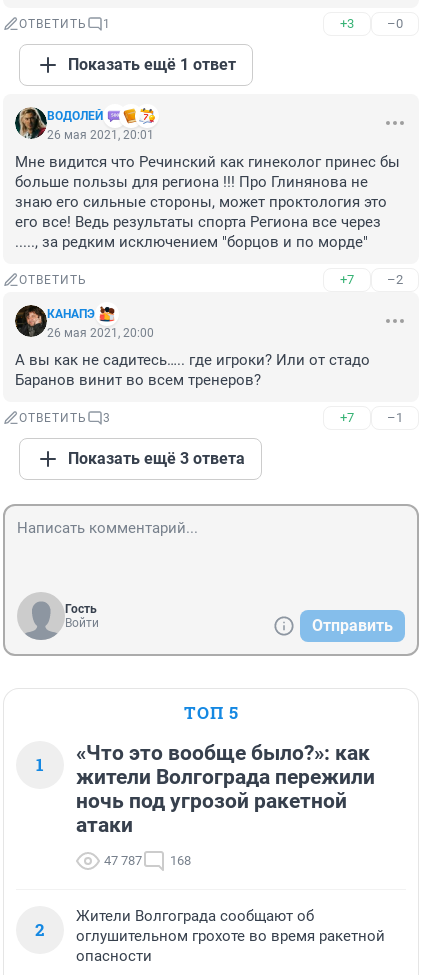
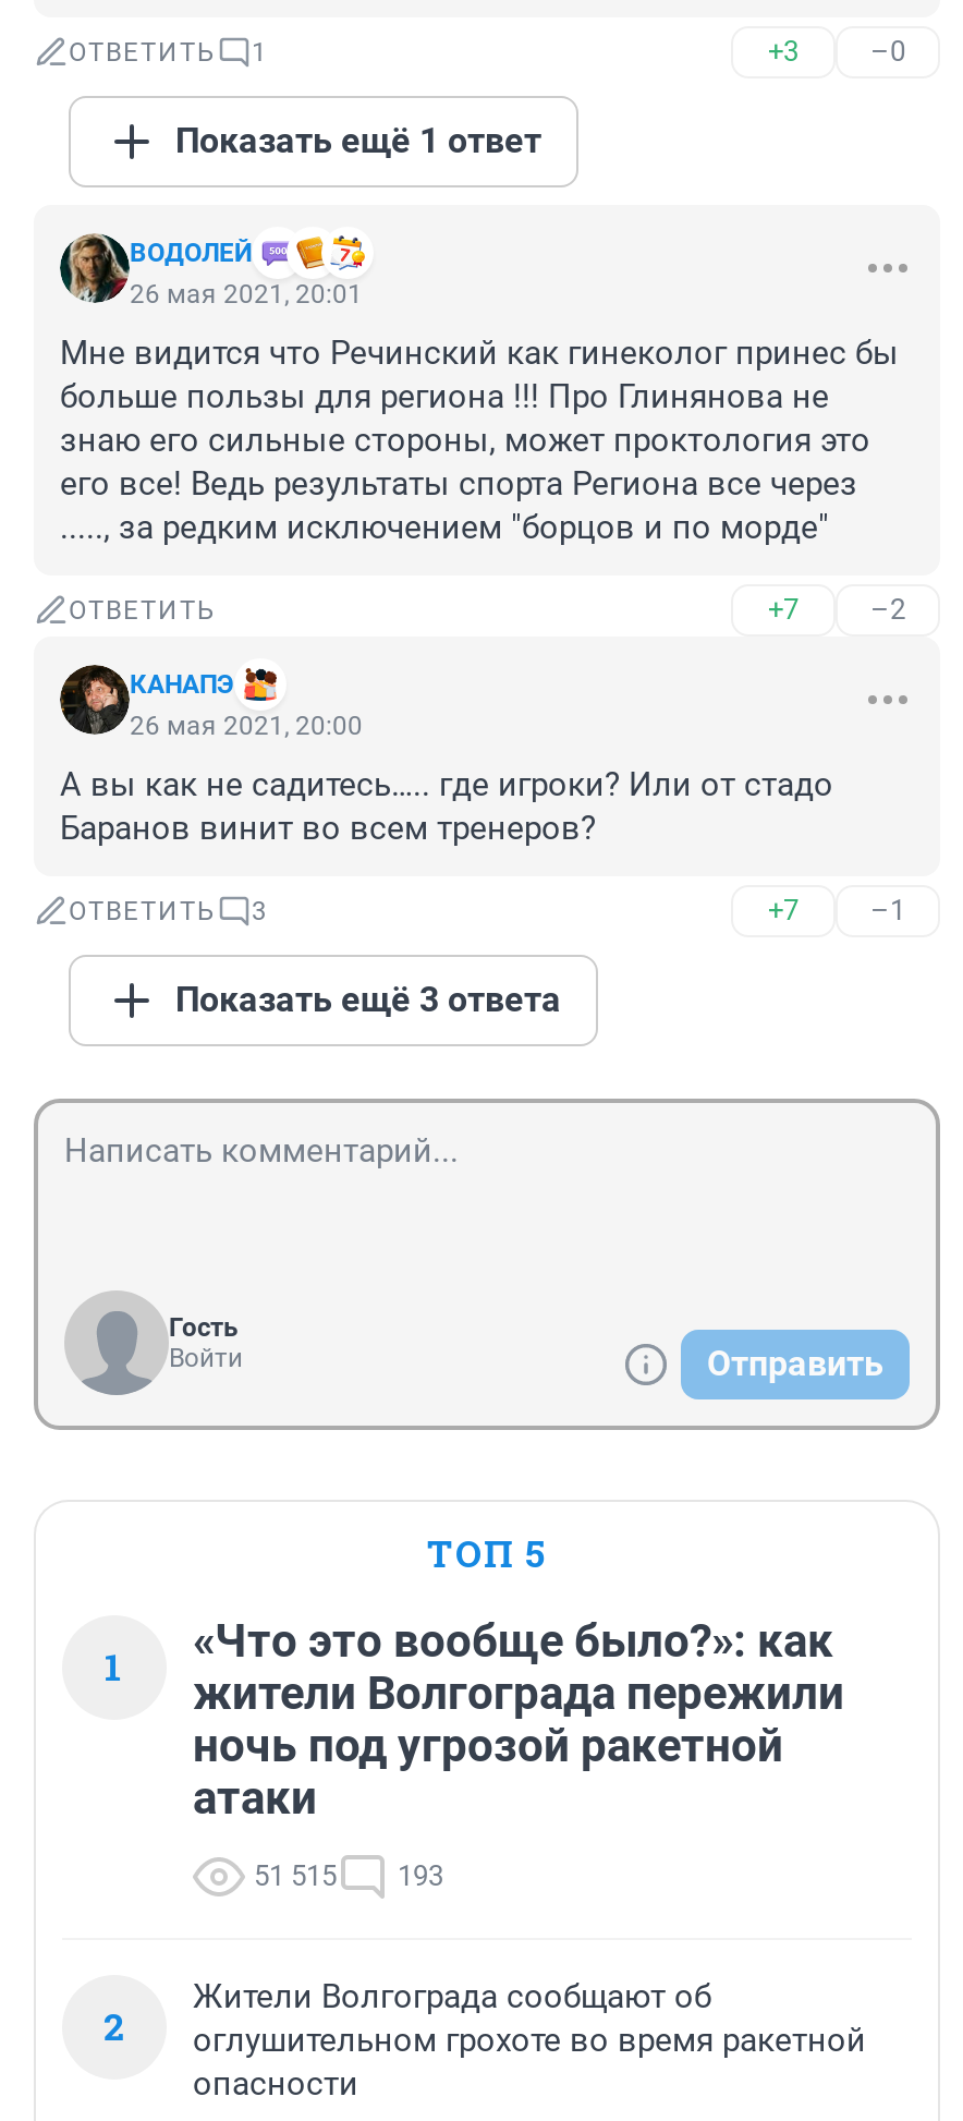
- 47 787
+ 51 515

- 168
+ 193
